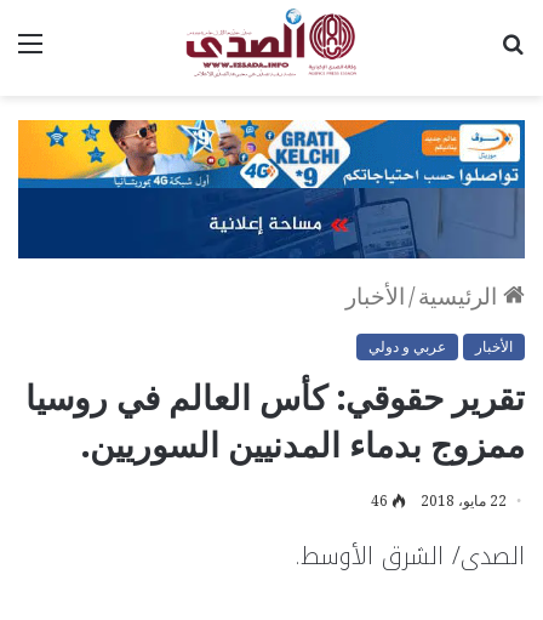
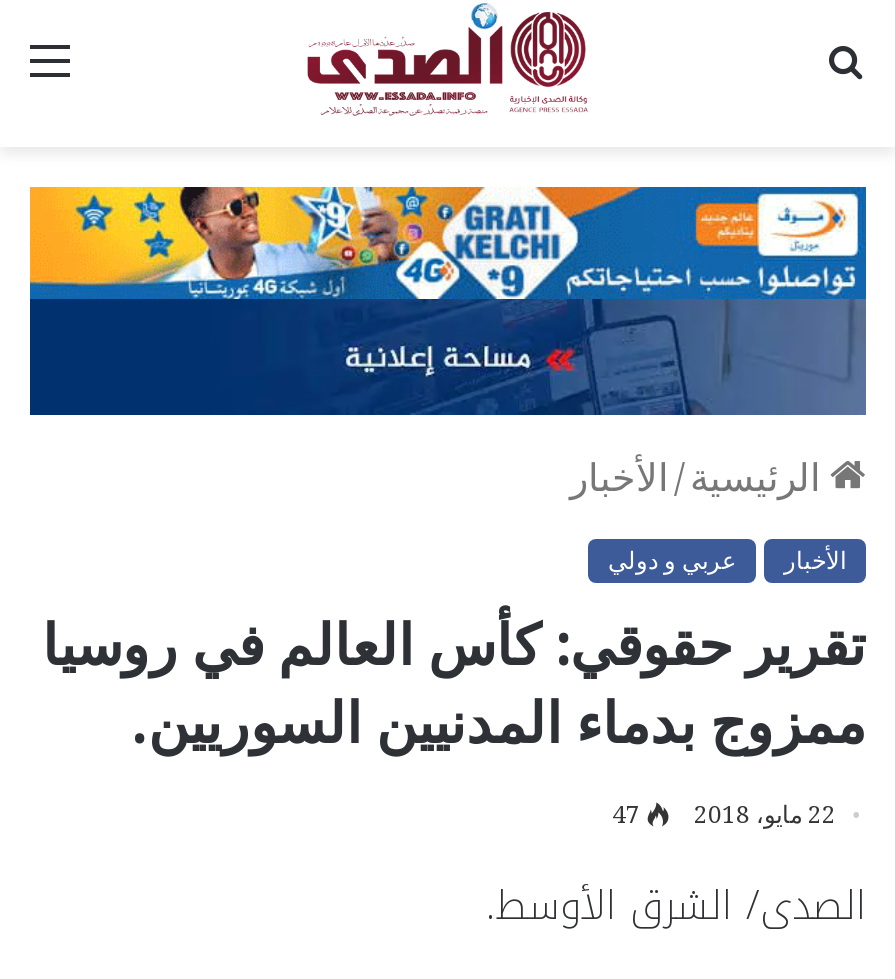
- 46
+ 47
